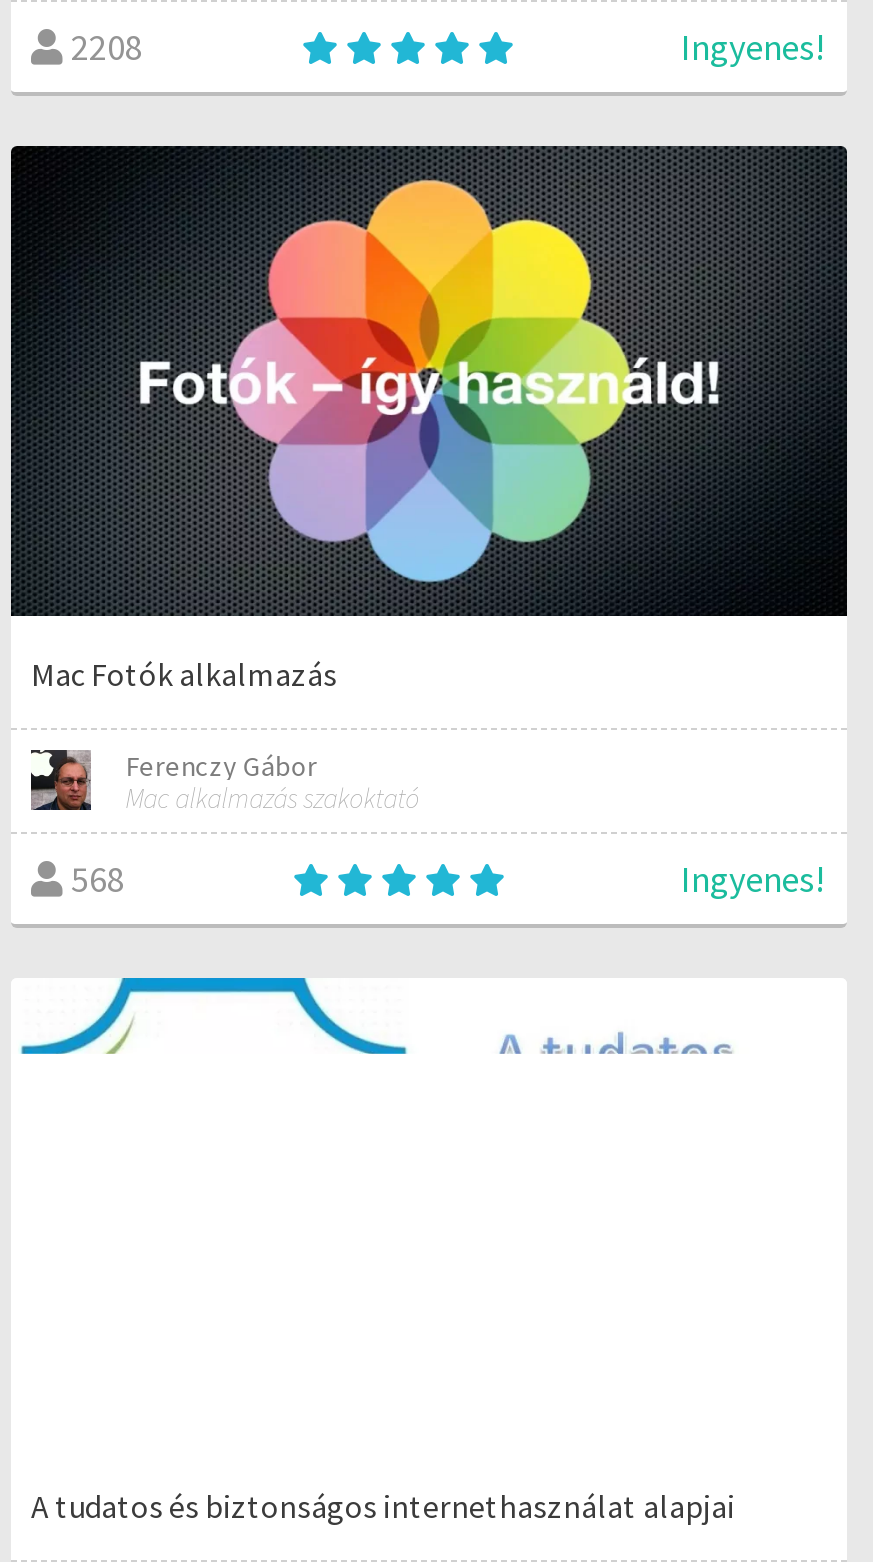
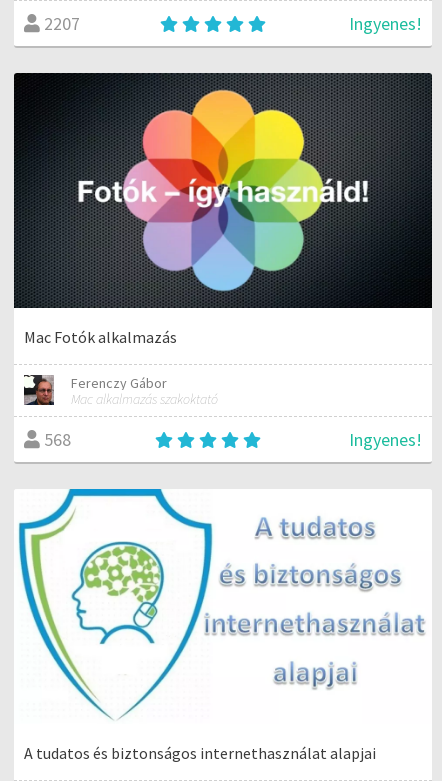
- 2208
+ 2207

+ [image]
